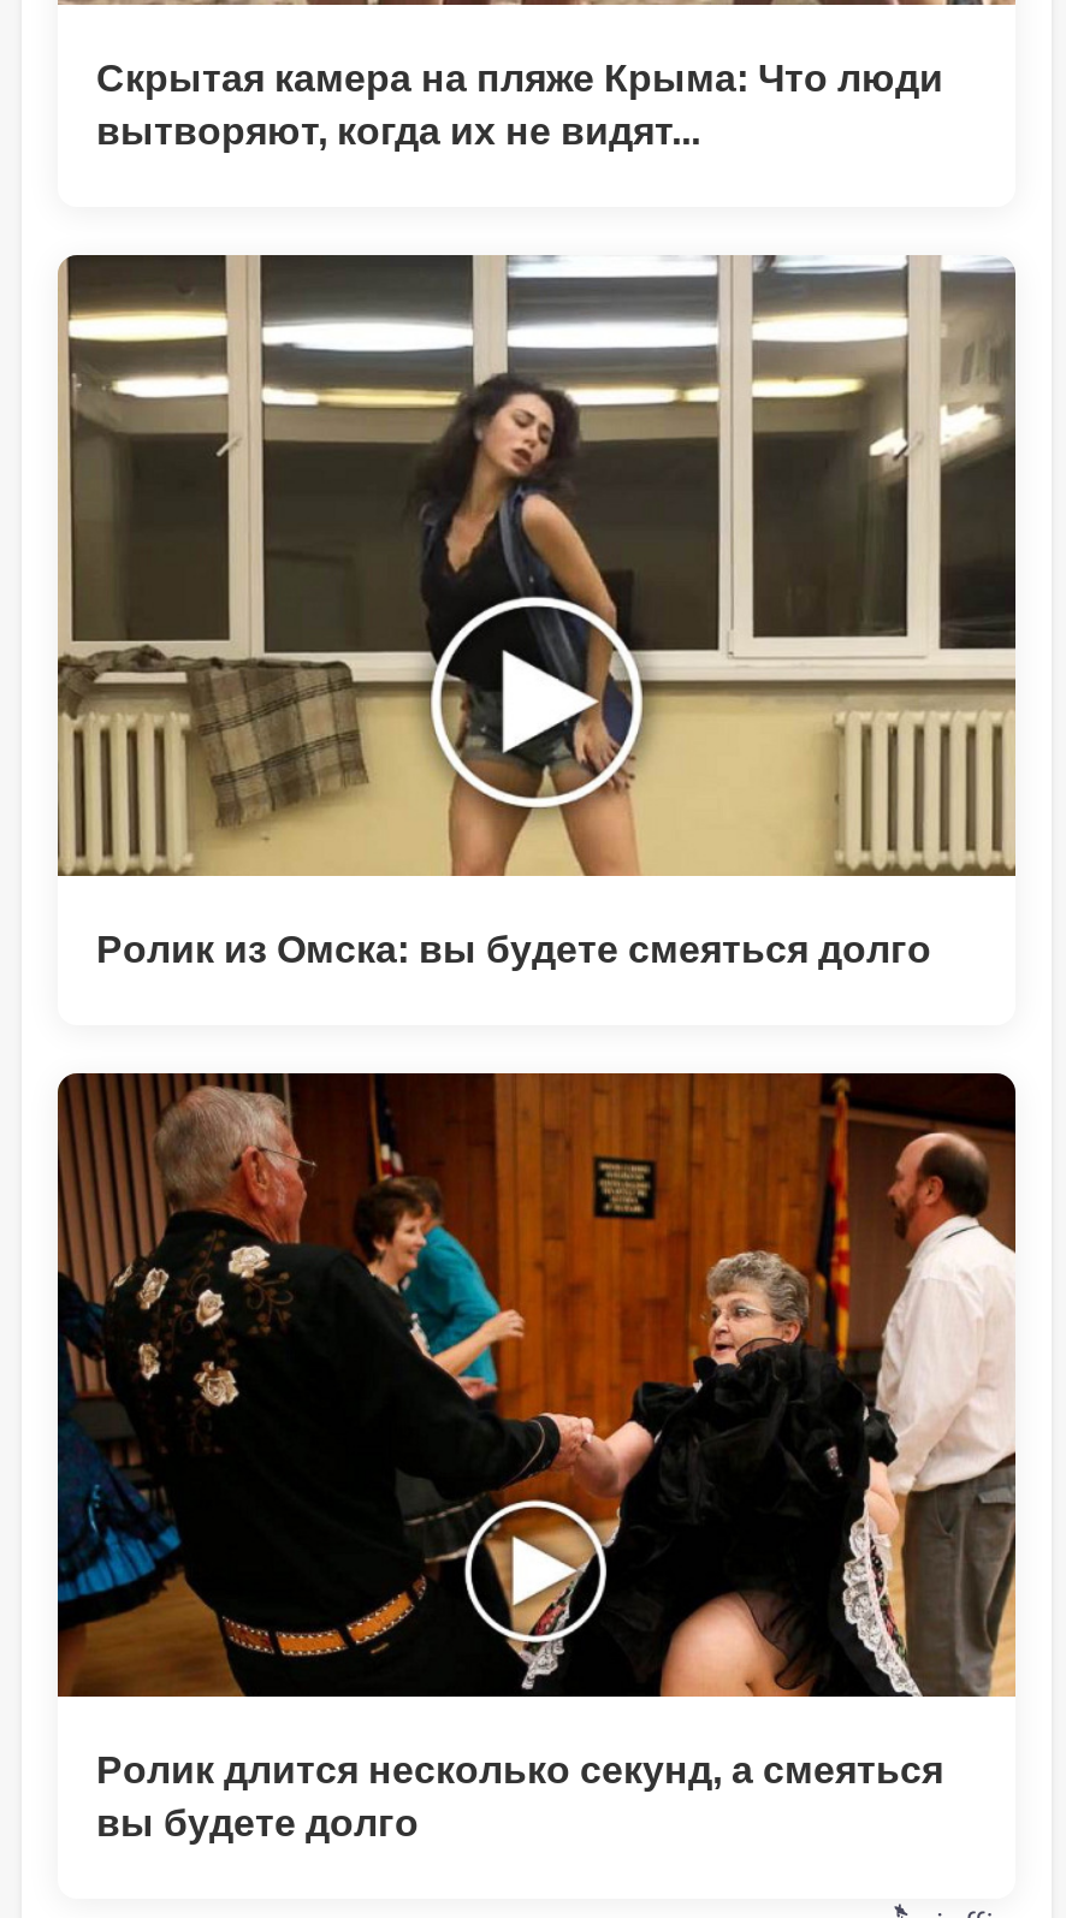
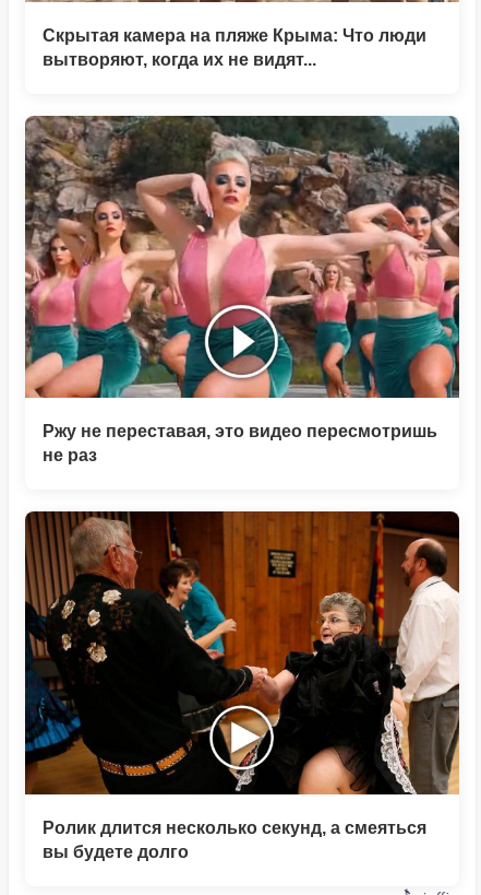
- [image]
- Ролик из Омска: вы будете смеяться долго
+ [image]
+ Ржу не переставая, это видео пересмотришь
+ не раз
